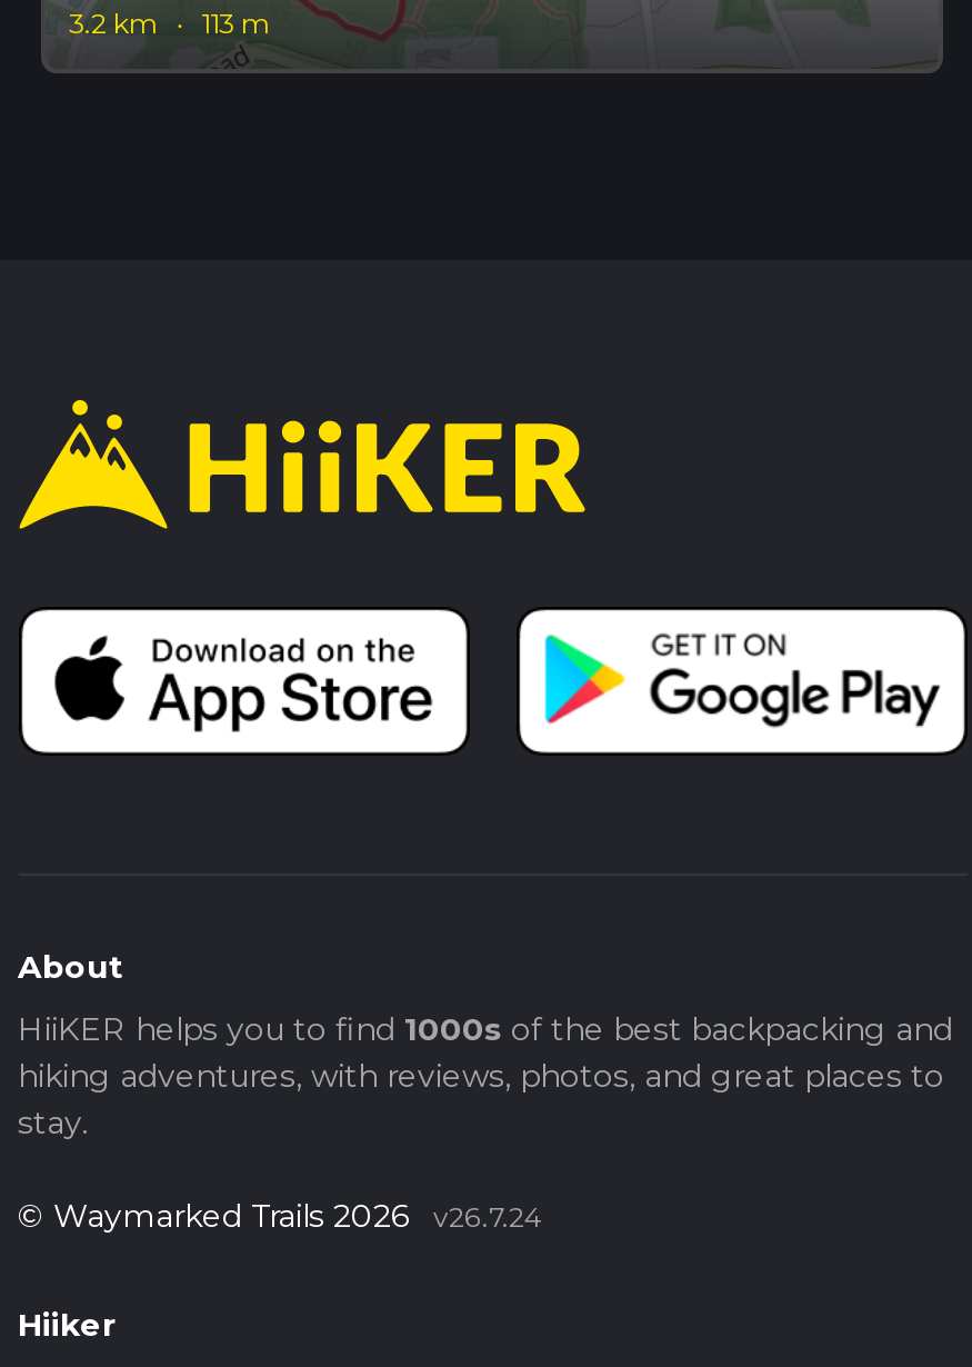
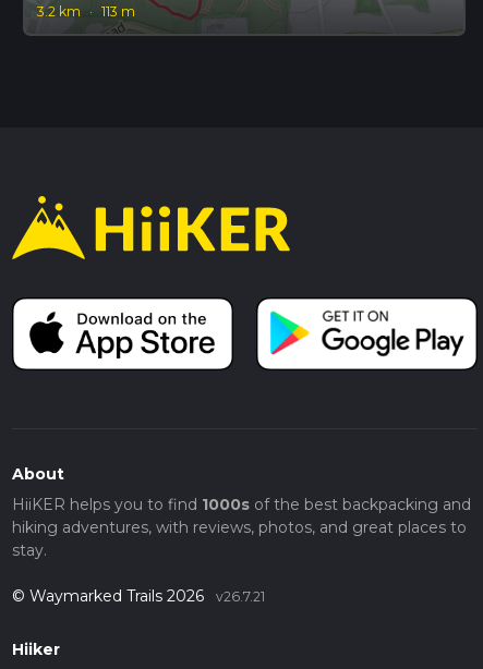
- © Waymarked Trails 2026 v26.7.24
+ © Waymarked Trails 2026 v26.7.21
